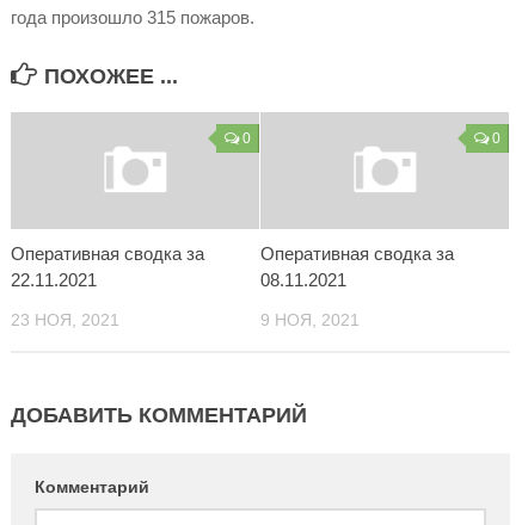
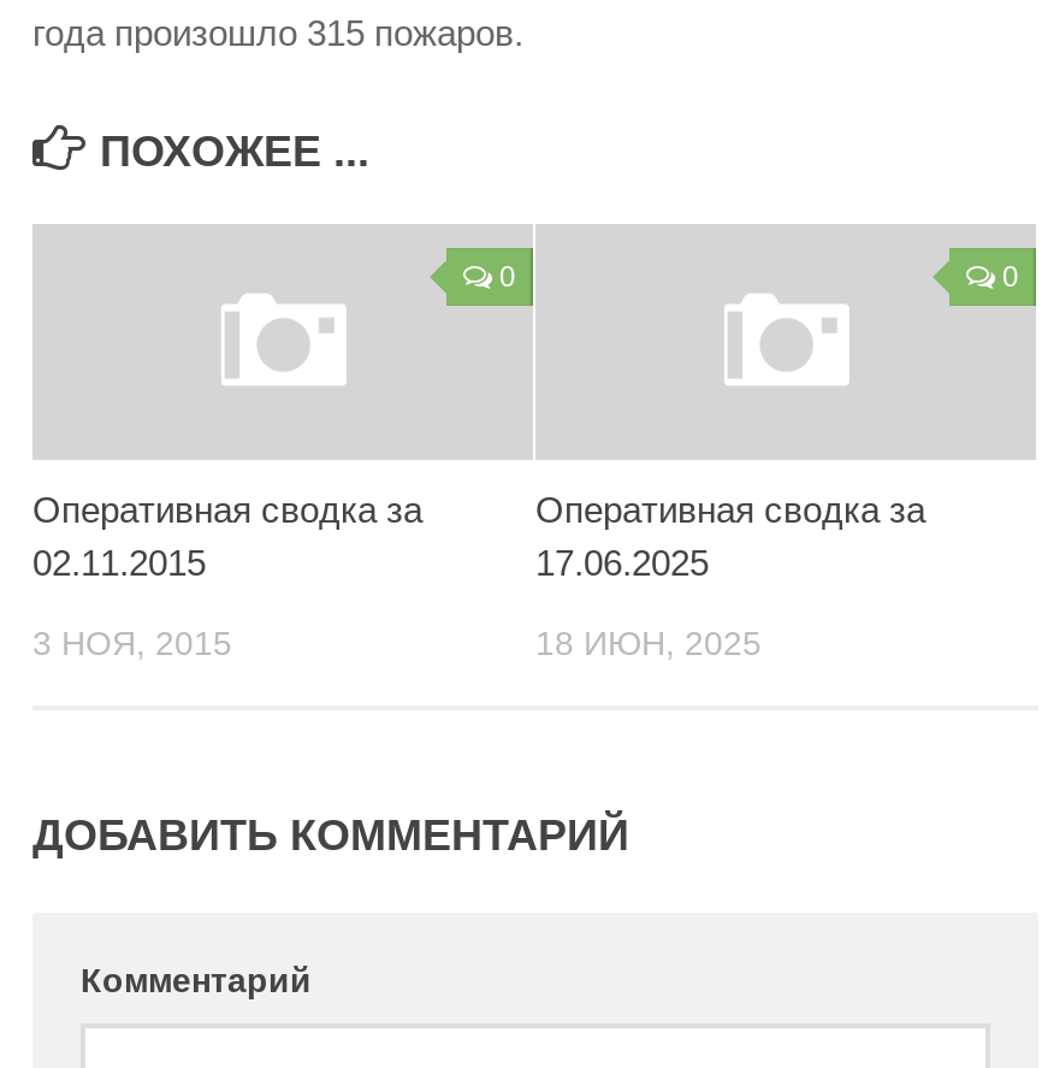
- 22.11.2021
+ 02.11.2015

- 08.11.2021
+ 17.06.2025

- 23 НОЯ, 2021
+ 3 НОЯ, 2015

- 9 НОЯ, 2021
+ 18 ИЮН, 2025
